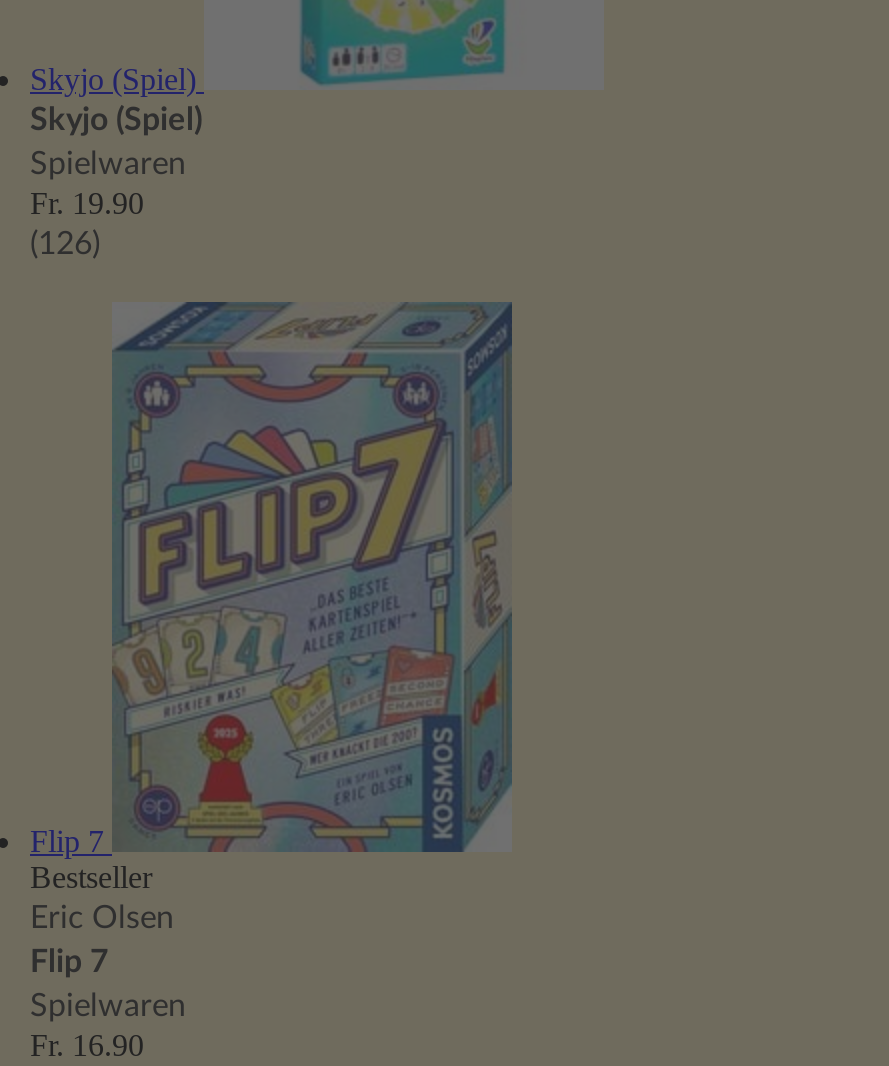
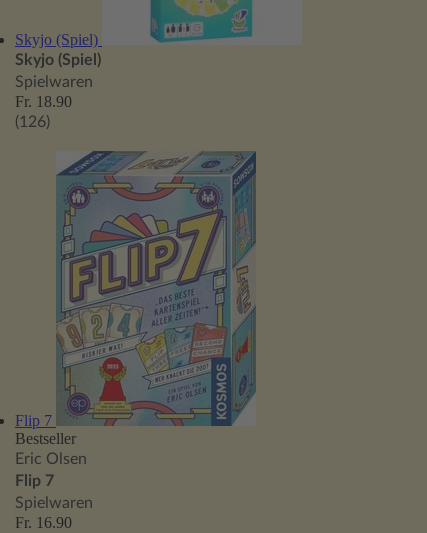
- Fr. 19.90
+ Fr. 18.90
